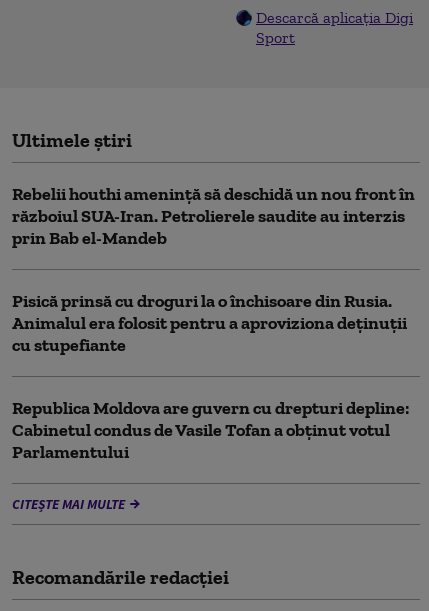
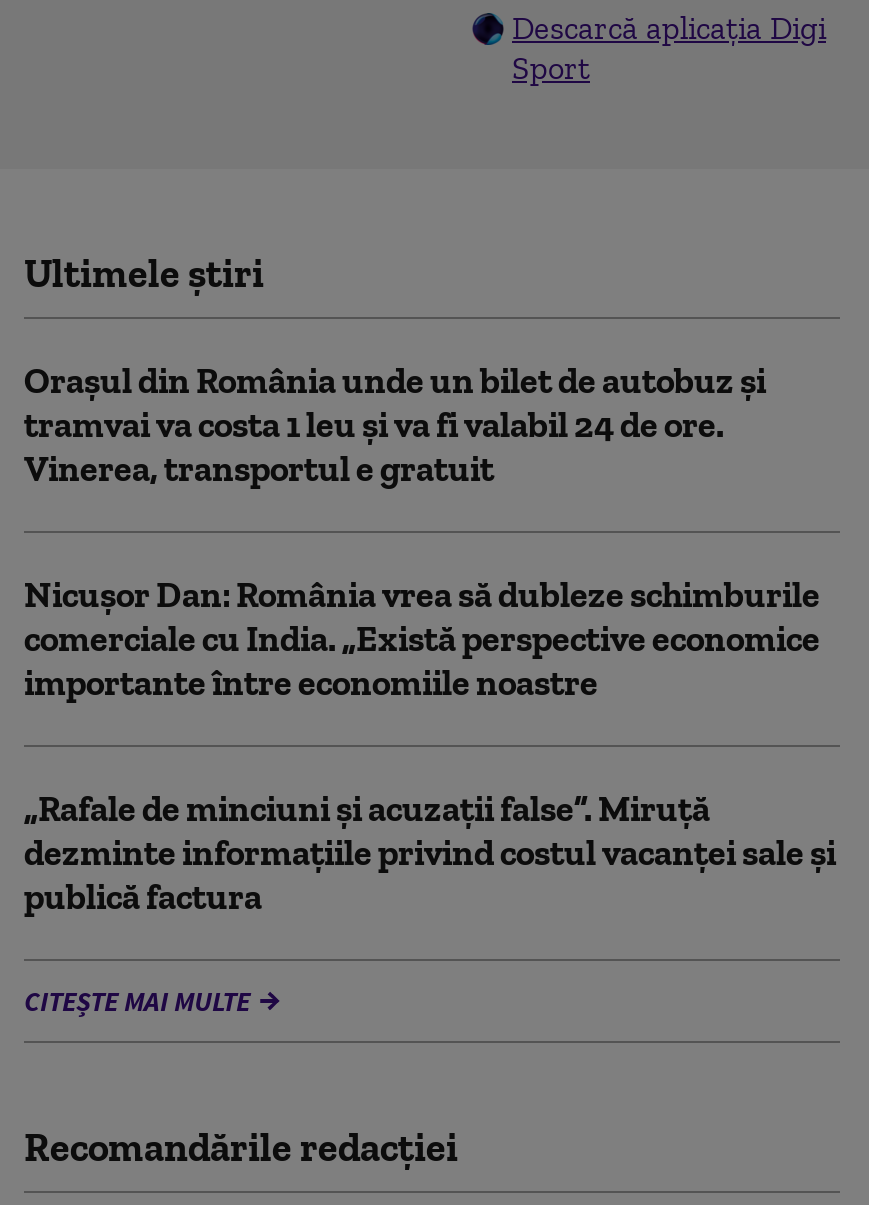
- Rebelii houthi amenință să deschidă un nou front în
- războiul SUA-Iran. Petrolierele saudite au interzis
- prin Bab el-Mandeb
+ Orașul din România unde un bilet de autobuz și
+ tramvai va costa 1 leu şi va fi valabil 24 de ore.
+ Vinerea, transportul e gratuit

- Pisică prinsă cu droguri la o închisoare din Rusia.
- Animalul era folosit pentru a aproviziona deținuții
- cu stupefiante
+ Nicușor Dan: România vrea să dubleze schimburile
+ comerciale cu India. „Există perspective economice
+ importante între economiile noastre

- Republica Moldova are guvern cu drepturi depline:
- Cabinetul condus de Vasile Tofan a obținut votul
- Parlamentului
+ „Rafale de minciuni şi acuzaţii false”. Miruţă
+ dezminte informaţiile privind costul vacanţei sale şi
+ publică factura
